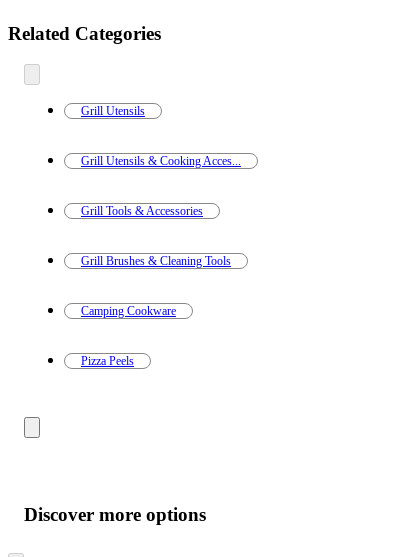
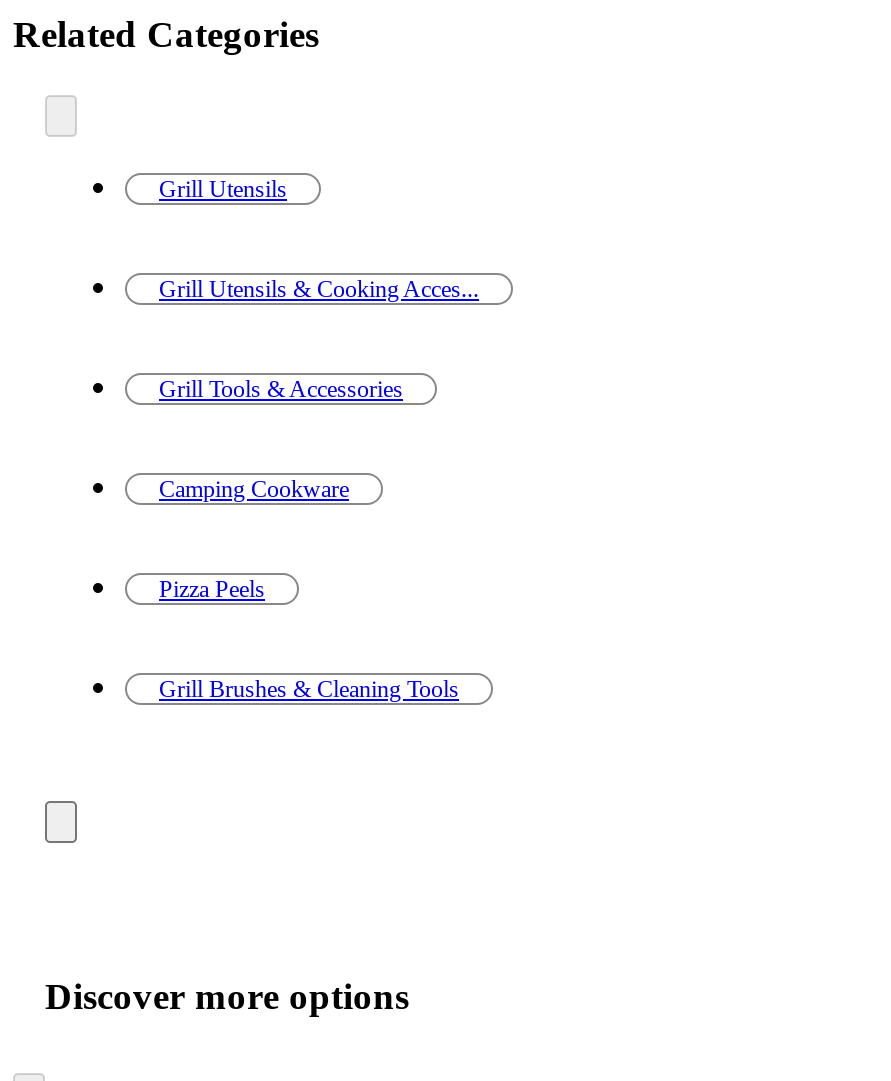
moved down: Grill Brushes & Cleaning Tools

moved up: Camping Cookware | Pizza Peels
